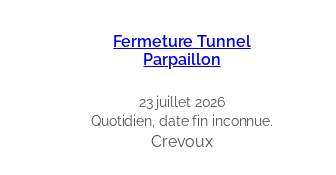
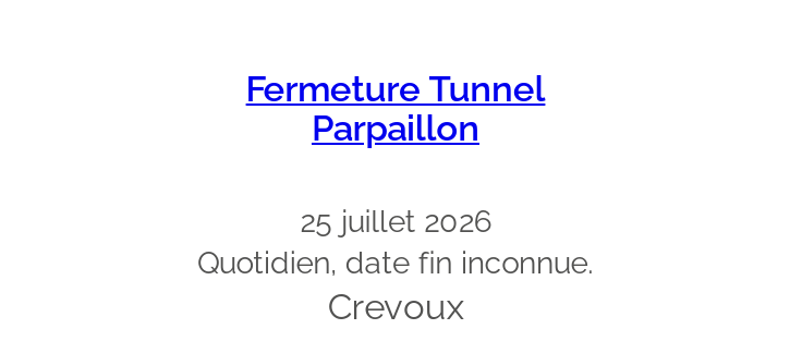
- 23 juillet 2026
+ 25 juillet 2026
